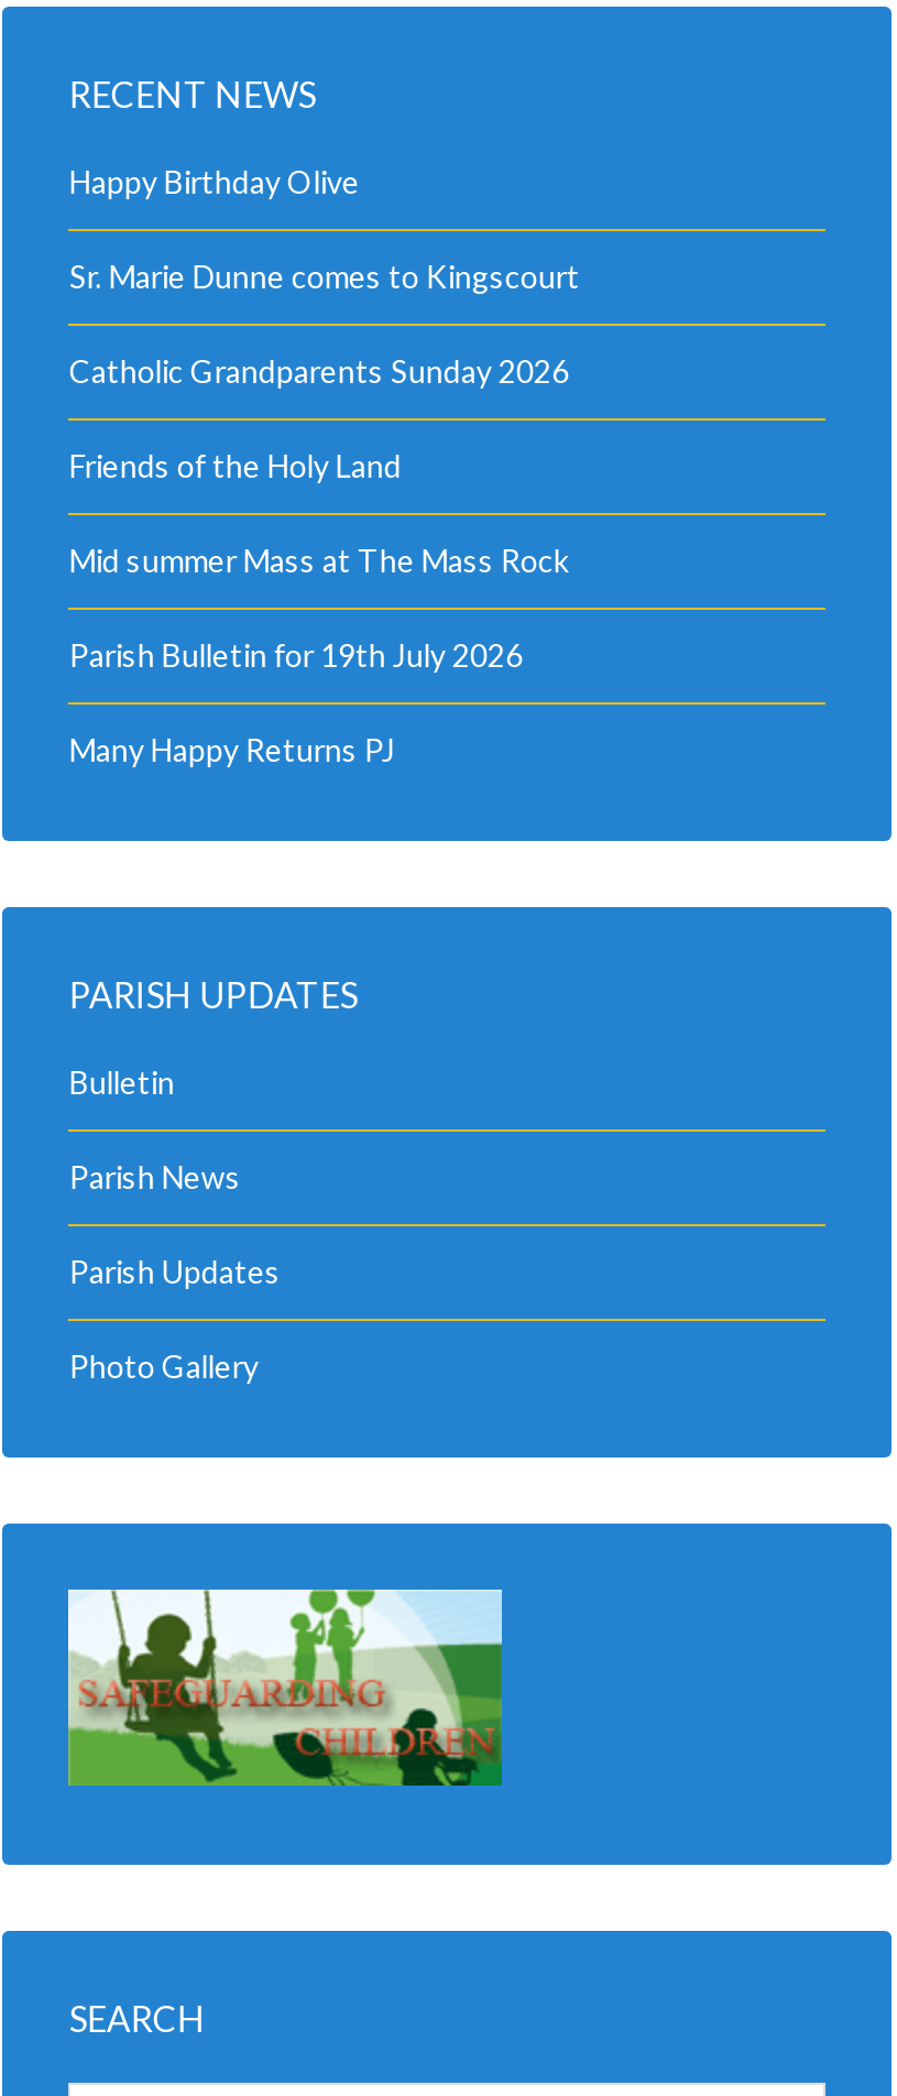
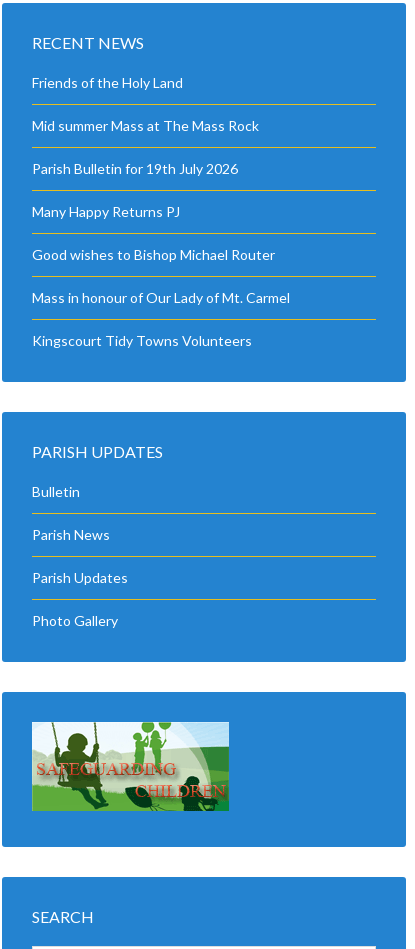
- Happy Birthday Olive
- Sr. Marie Dunne comes to Kingscourt
- Catholic Grandparents Sunday 2026

moved up: Friends of the Holy Land | Mid summer Mass at The Mass Rock | Parish Bulletin for 19th July 2026 | Many Happy Returns PJ

+ Good wishes to Bishop Michael Router
+ Mass in honour of Our Lady of Mt. Carmel
+ Kingscourt Tidy Towns Volunteers
